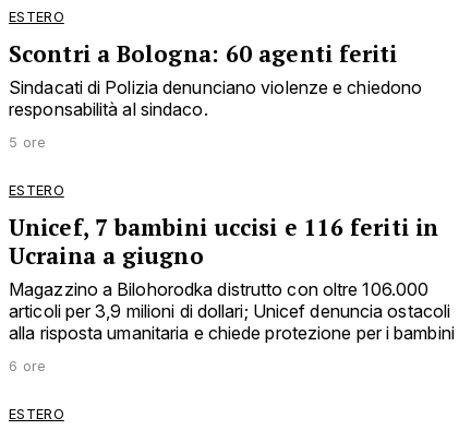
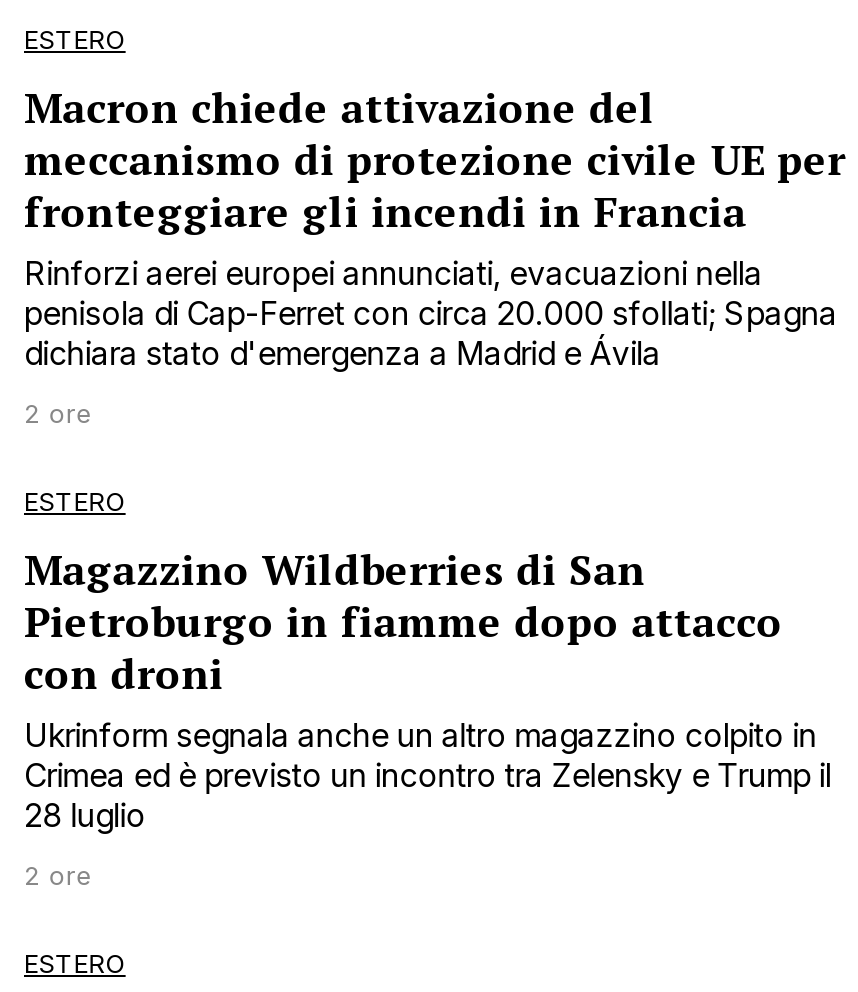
- Scontri a Bologna: 60 agenti feriti
- Sindacati di Polizia denunciano violenze e chiedono
- responsabilità al sindaco.
+ Macron chiede attivazione del
+ meccanismo di protezione civile UE per
+ fronteggiare gli incendi in Francia
+ Rinforzi aerei europei annunciati, evacuazioni nella
+ penisola di Cap-Ferret con circa 20.000 sfollati; Spagna
+ dichiara stato d'emergenza a Madrid e Ávila

- 5 ore
+ 2 ore

- Unicef, 7 bambini uccisi e 116 feriti in
- Ucraina a giugno
- Magazzino a Bilohorodka distrutto con oltre 106.000
- articoli per 3,9 milioni di dollari; Unicef denuncia ostacoli
- alla risposta umanitaria e chiede protezione per i bambini
+ Magazzino Wildberries di San
+ Pietroburgo in fiamme dopo attacco
+ con droni
+ Ukrinform segnala anche un altro magazzino colpito in
+ Crimea ed è previsto un incontro tra Zelensky e Trump il
+ 28 luglio

- 6 ore
+ 2 ore
